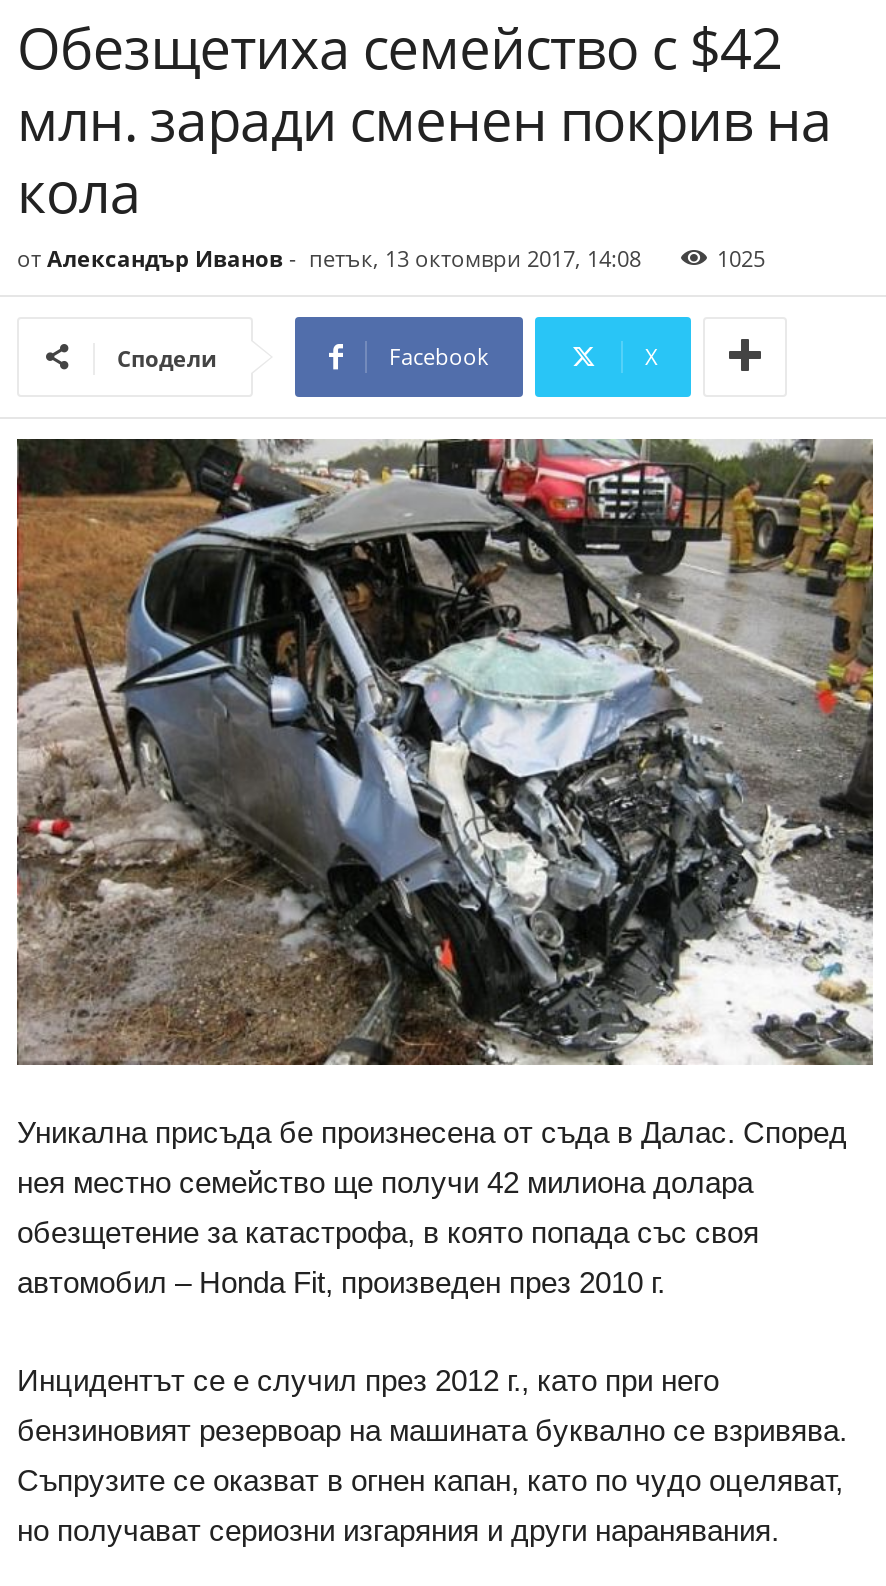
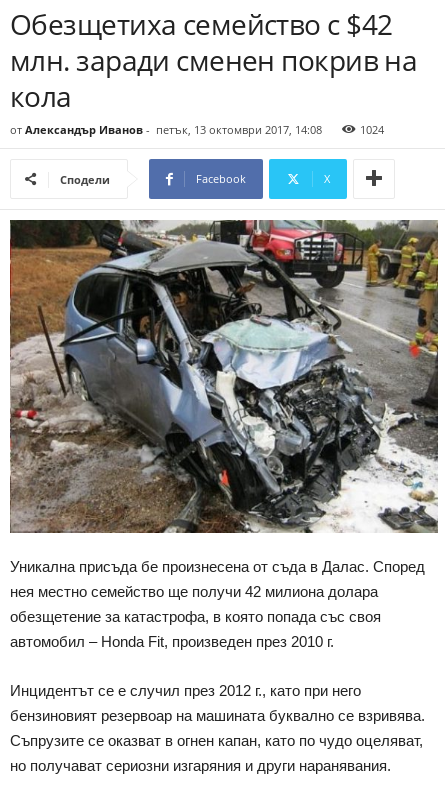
- 1025
+ 1024
